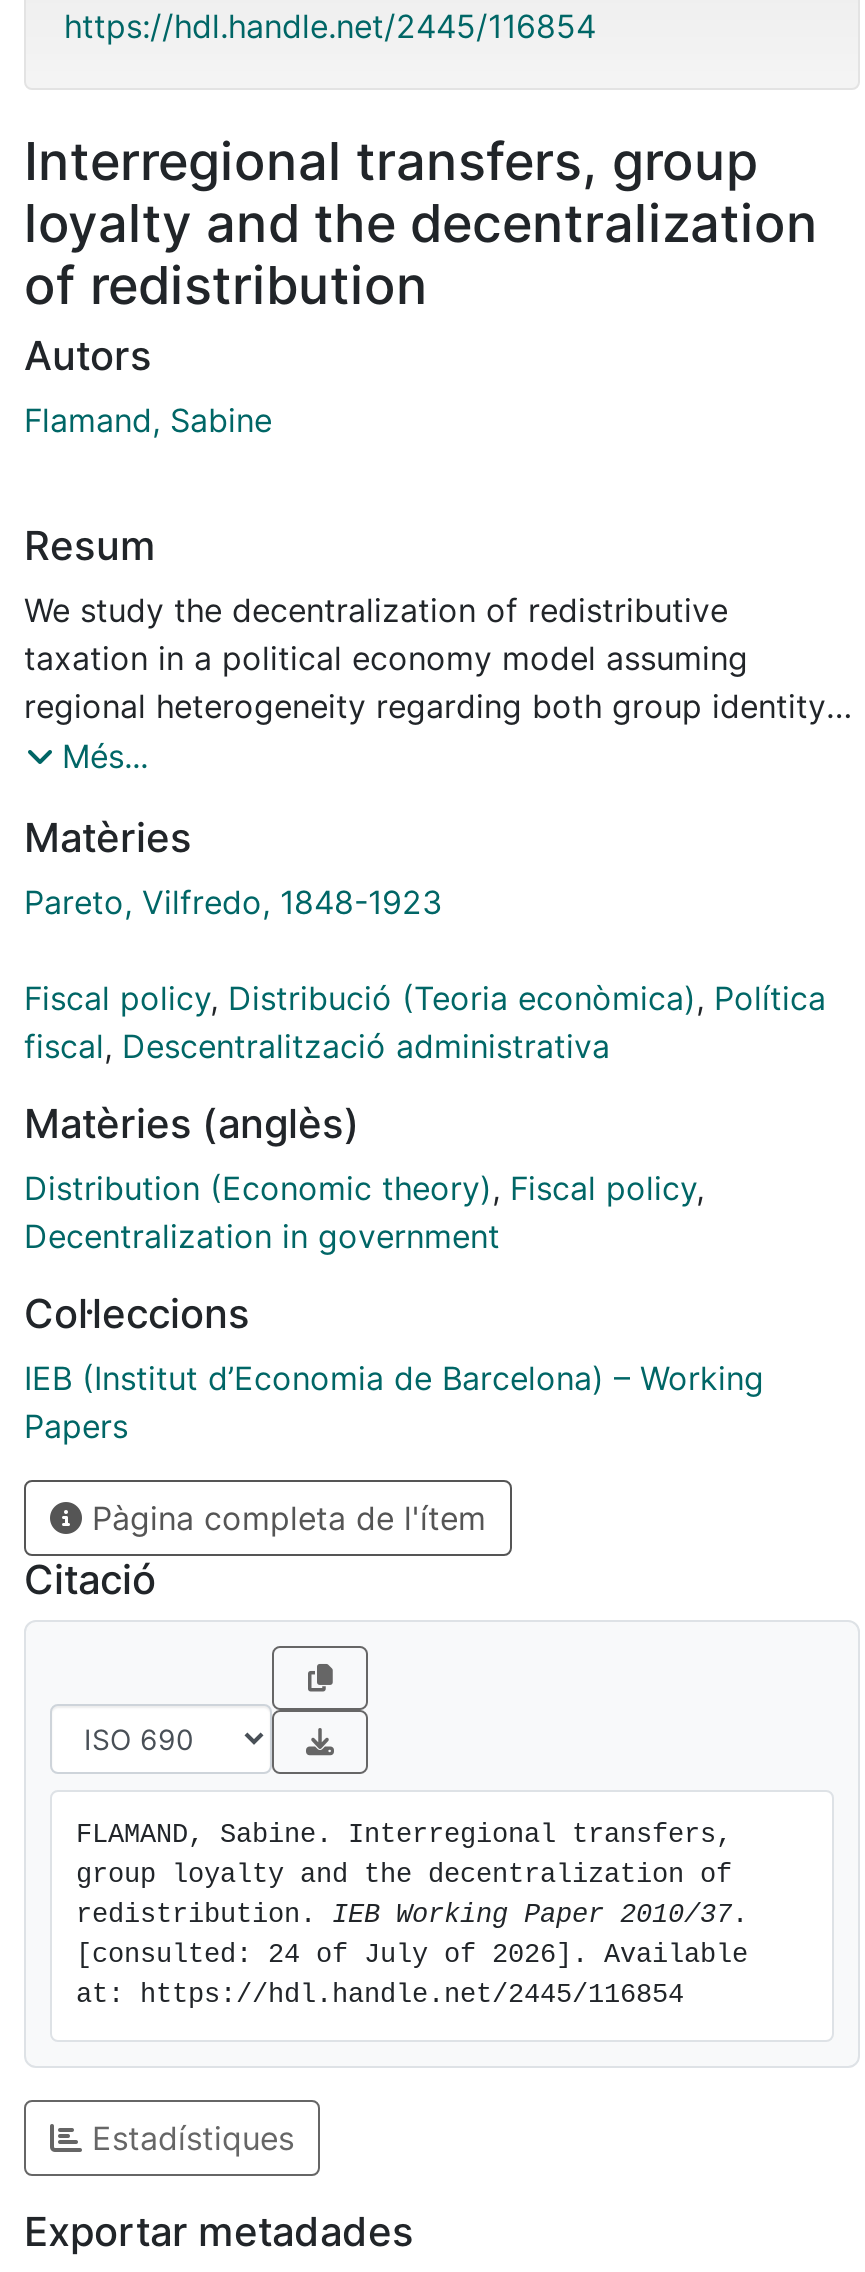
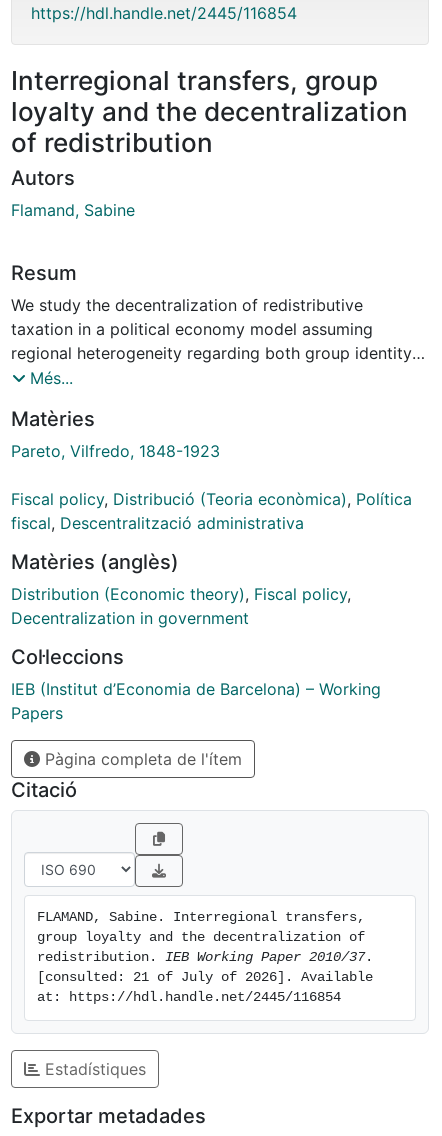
- [consulted: 24 of July of 2026]. Available
+ [consulted: 21 of July of 2026]. Available
